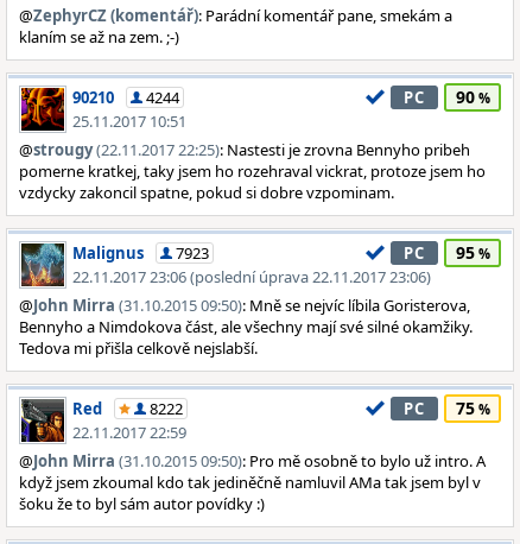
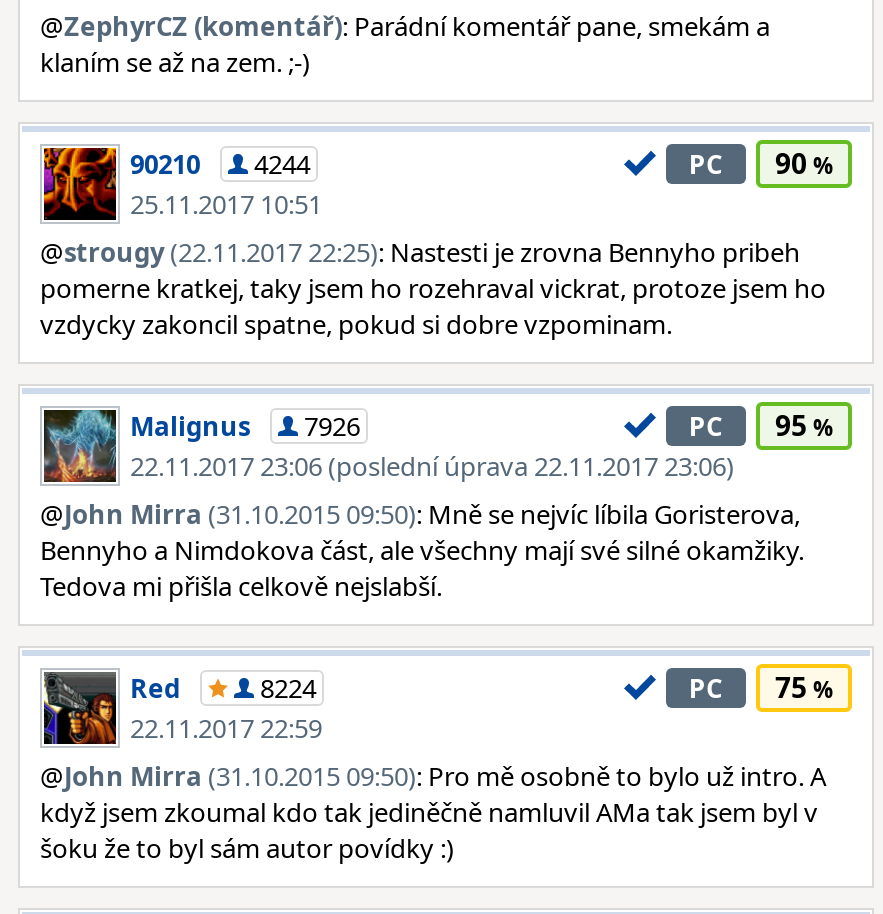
- Malignus 7923
+ Malignus 7926

- 8222
+ 8224
